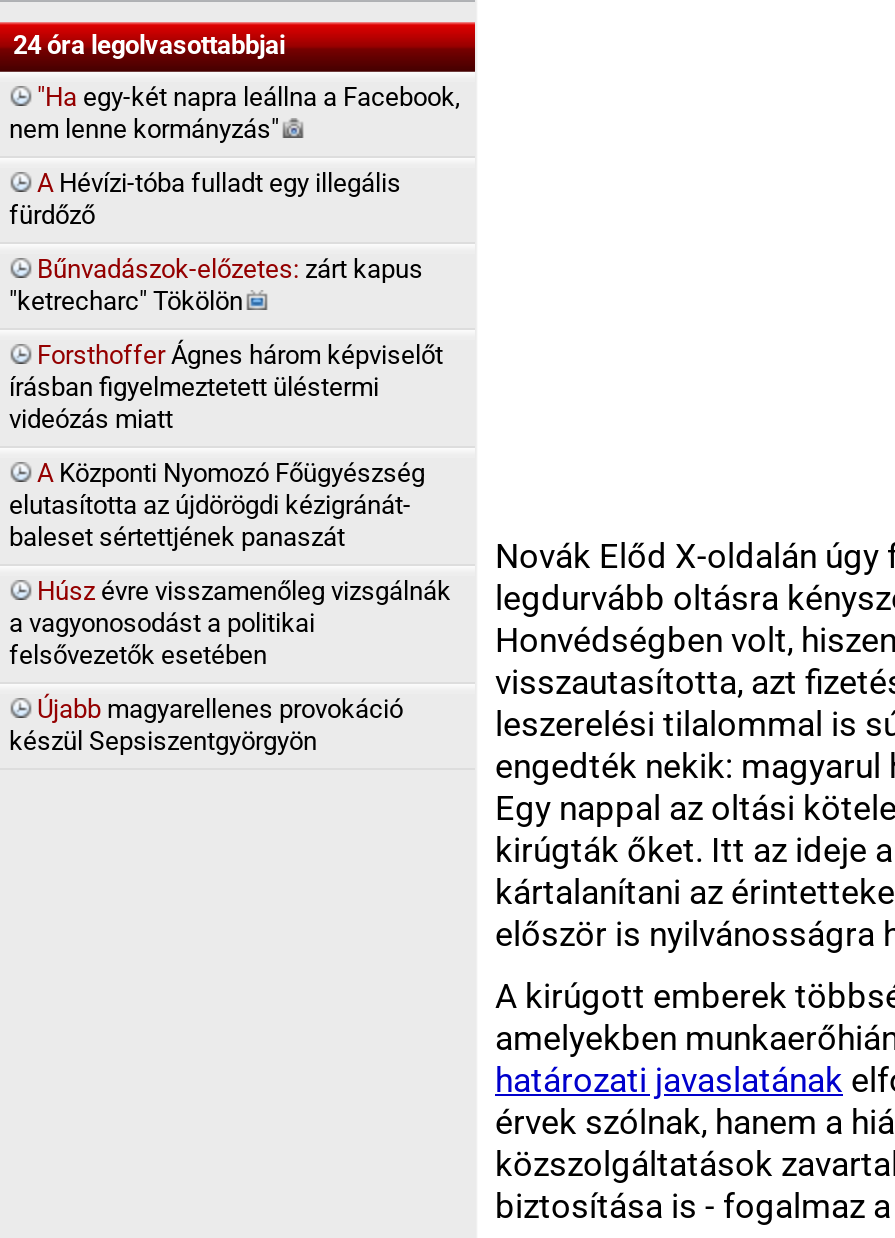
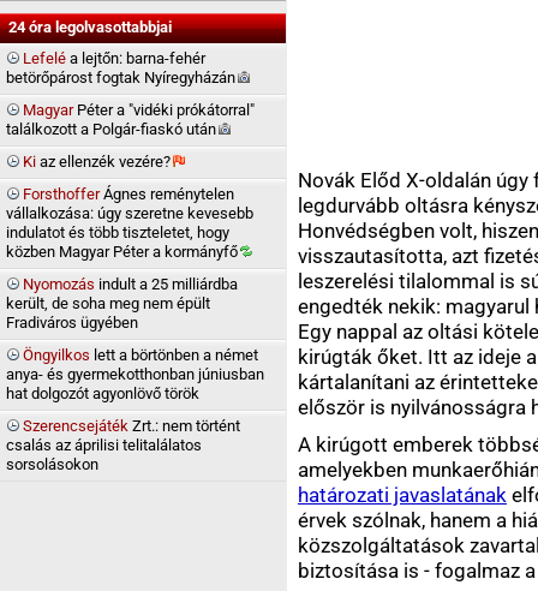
- "Ha egy-két napra leállna a Facebook,
- nem lenne kormányzás"
+ Lefelé a lejtőn: barna-fehér
+ betörőpárost fogtak Nyíregyházán

- A Hévízi-tóba fulladt egy illegális
- fürdőző
+ Magyar Péter a "vidéki prókátorral"
+ találkozott a Polgár-fiaskó után

- Bűnvadászok-előzetes: zárt kapus
- "ketrecharc" Tökölön
+ Ki az ellenzék vezére?

- Forsthoffer Ágnes három képviselőt
- írásban figyelmeztetett üléstermi
- videózás miatt
+ Forsthoffer Ágnes reménytelen
+ vállalkozása: úgy szeretne kevesebb
+ indulatot és több tiszteletet, hogy
+ közben Magyar Péter a kormányfő

- A Központi Nyomozó Főügyészség
- elutasította az újdörögdi kézigránát-
- baleset sértettjének panaszát
+ Nyomozás indult a 25 milliárdba
+ került, de soha meg nem épült
+ Fradiváros ügyében

- Húsz évre visszamenőleg vizsgálnák
- a vagyonosodást a politikai
- felsővezetők esetében
+ Öngyilkos lett a börtönben a német
+ anya- és gyermekotthonban júniusban
+ hat dolgozót agyonlövő török

- Újabb magyarellenes provokáció
- készül Sepsiszentgyörgyön
+ Szerencsejáték Zrt.: nem történt
+ csalás az áprilisi telitalálatos
+ sorsolásokon
